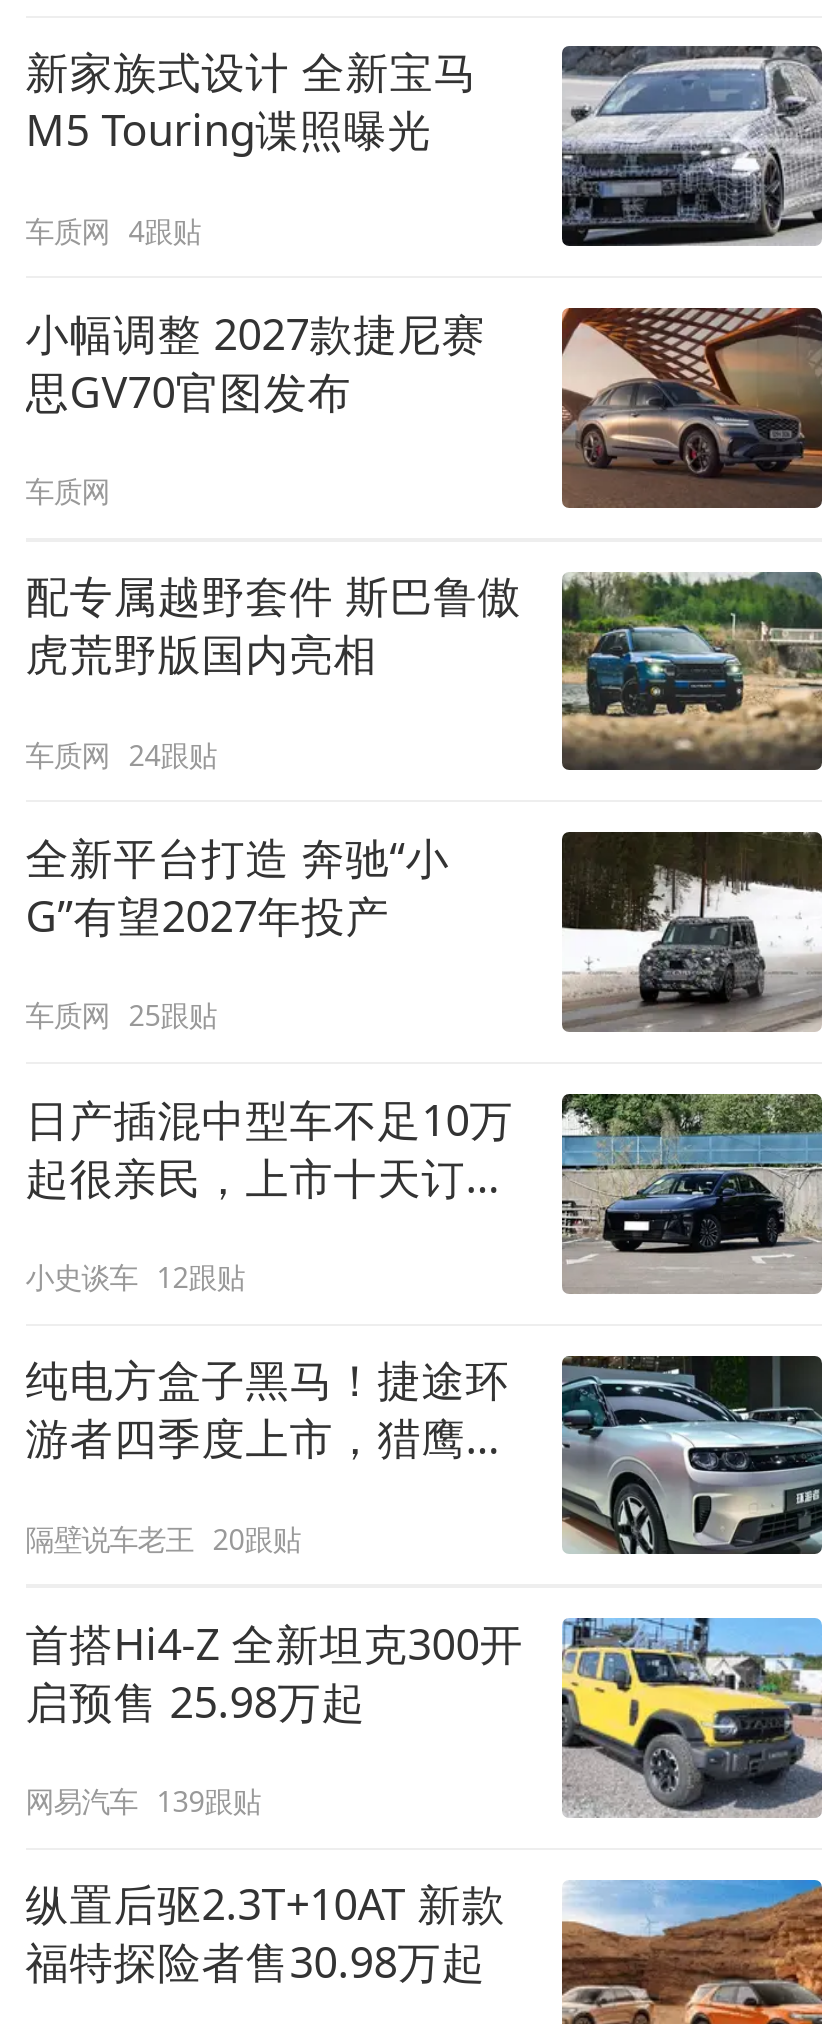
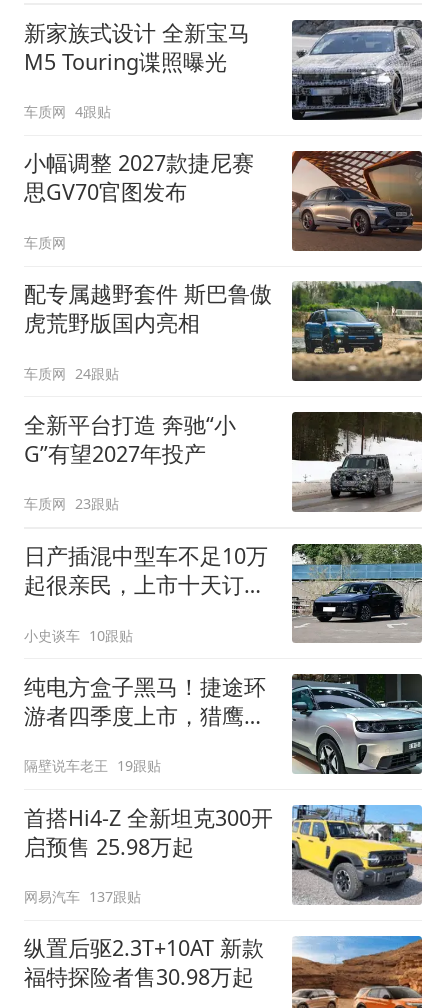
- 车质网 25跟贴
+ 车质网 23跟贴

- 小史谈车 12跟贴
+ 小史谈车 10跟贴

- 隔壁说车老王 20跟贴
+ 隔壁说车老王 19跟贴

- 网易汽车 139跟贴
+ 网易汽车 137跟贴
